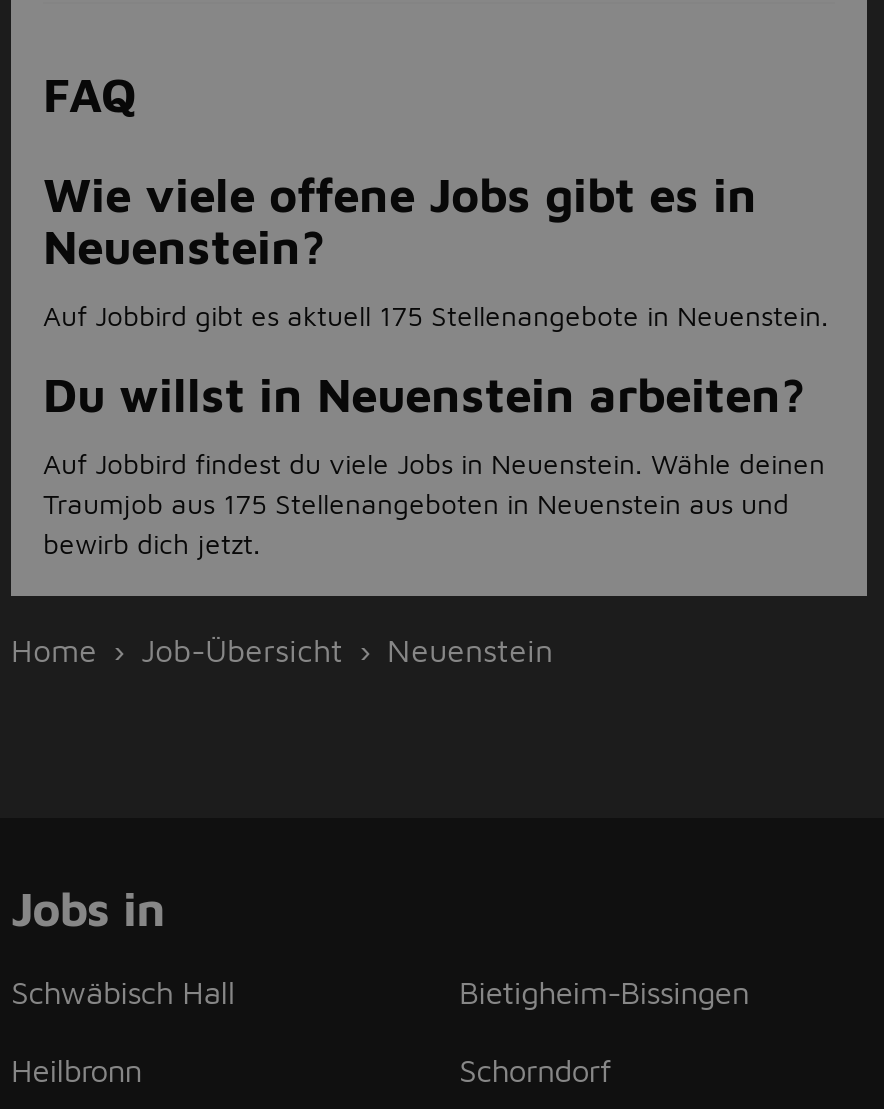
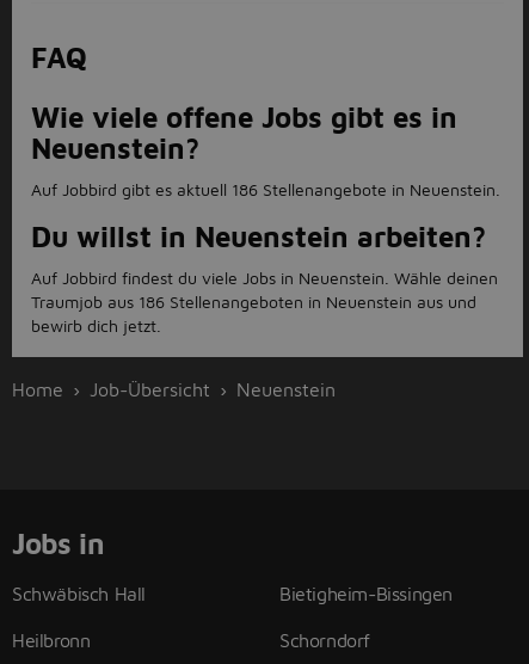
- Auf Jobbird gibt es aktuell 175 Stellenangebote in Neuenstein.
+ Auf Jobbird gibt es aktuell 186 Stellenangebote in Neuenstein.

- Traumjob aus 175 Stellenangeboten in Neuenstein aus und
+ Traumjob aus 186 Stellenangeboten in Neuenstein aus und
